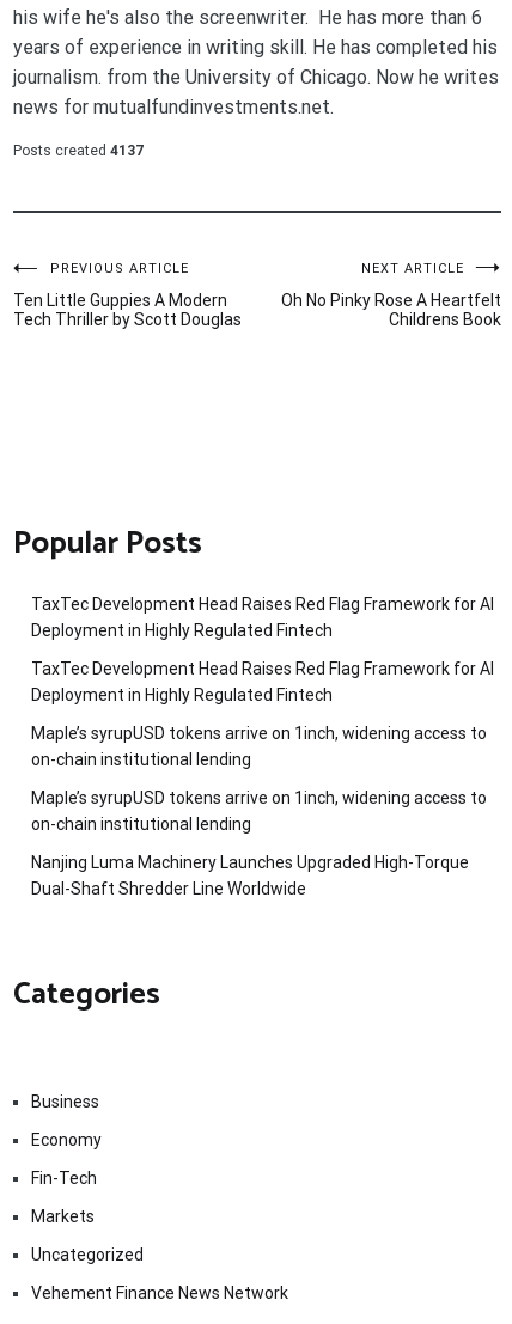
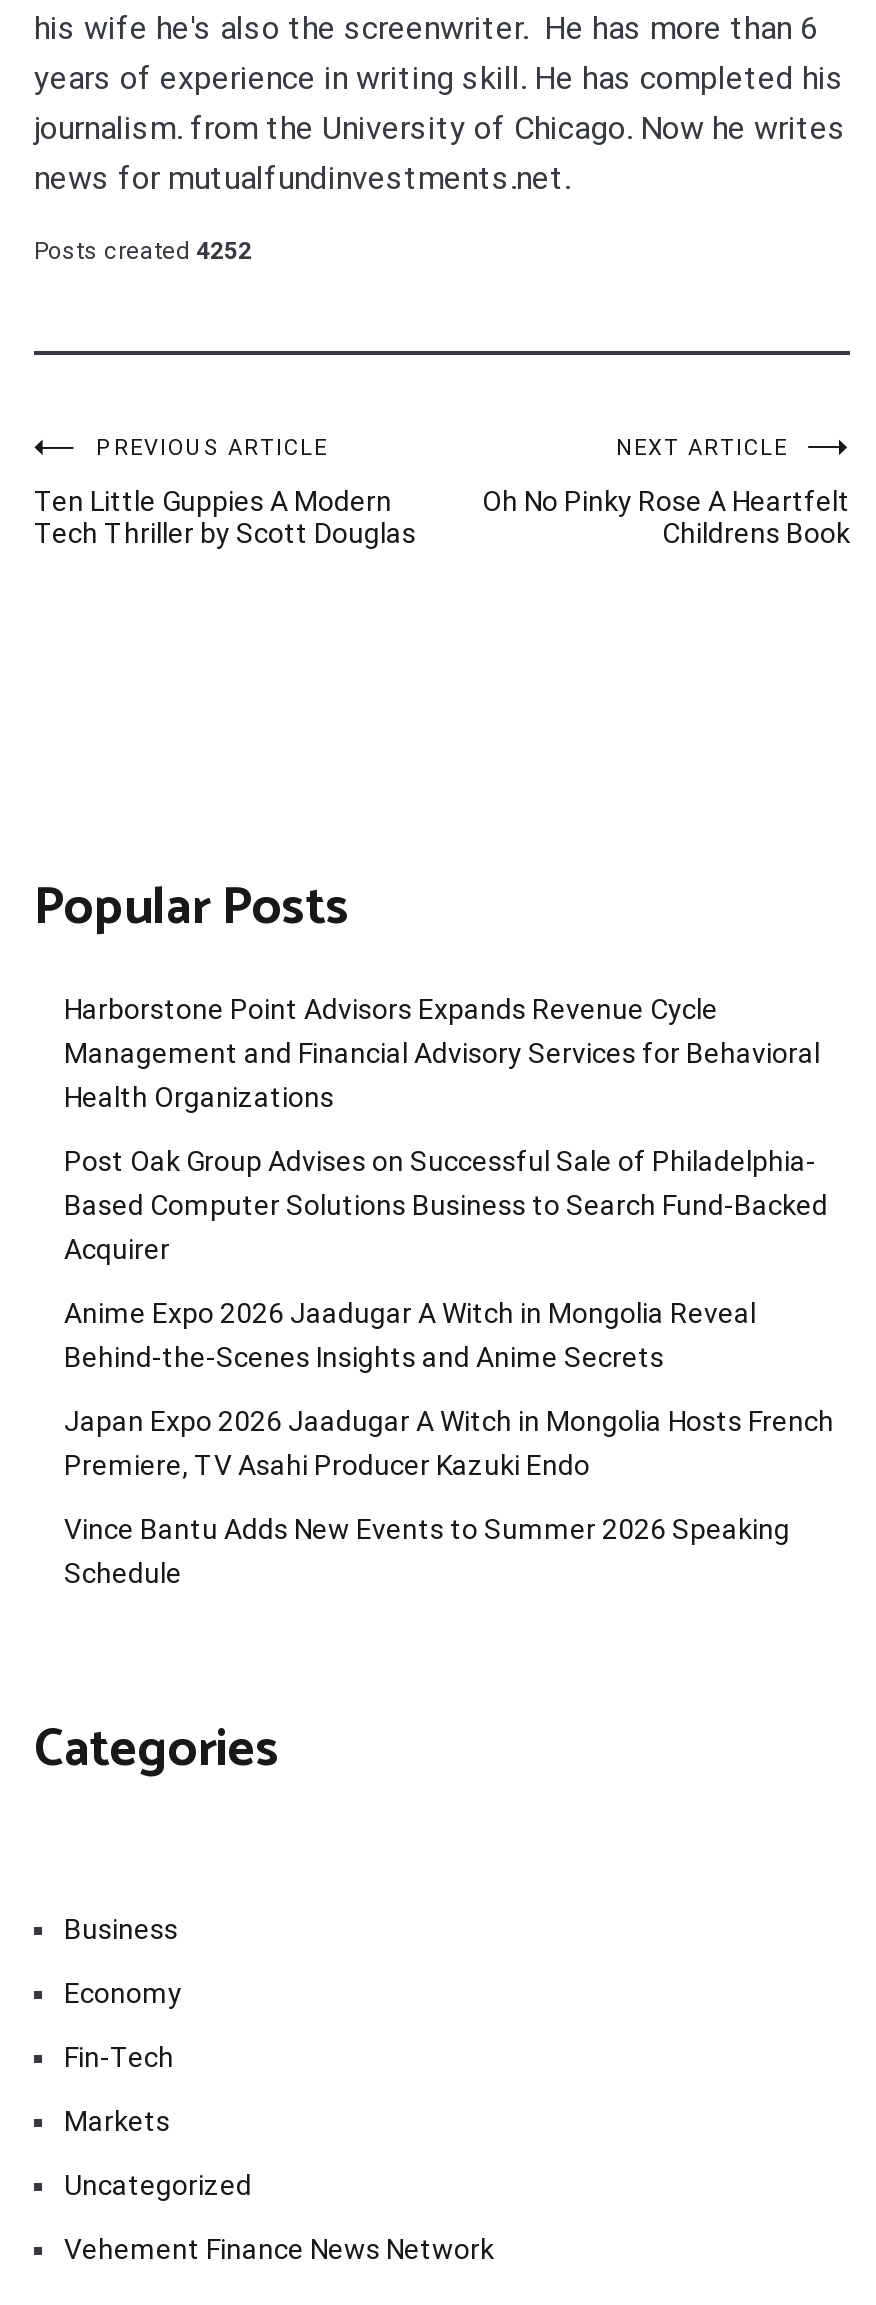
- Posts created 4137
+ Posts created 4252

- TaxTec Development Head Raises Red Flag Framework for AI
- Deployment in Highly Regulated Fintech
+ Harborstone Point Advisors Expands Revenue Cycle
+ Management and Financial Advisory Services for Behavioral
+ Health Organizations

- TaxTec Development Head Raises Red Flag Framework for AI
- Deployment in Highly Regulated Fintech
+ Post Oak Group Advises on Successful Sale of Philadelphia-
+ Based Computer Solutions Business to Search Fund-Backed
+ Acquirer

- Maple’s syrupUSD tokens arrive on 1inch, widening access to
- on-chain institutional lending
+ Anime Expo 2026 Jaadugar A Witch in Mongolia Reveal
+ Behind-the-Scenes Insights and Anime Secrets

- Maple’s syrupUSD tokens arrive on 1inch, widening access to
- on-chain institutional lending
+ Japan Expo 2026 Jaadugar A Witch in Mongolia Hosts French
+ Premiere, TV Asahi Producer Kazuki Endo

- Nanjing Luma Machinery Launches Upgraded High-Torque
- Dual-Shaft Shredder Line Worldwide
+ Vince Bantu Adds New Events to Summer 2026 Speaking
+ Schedule
